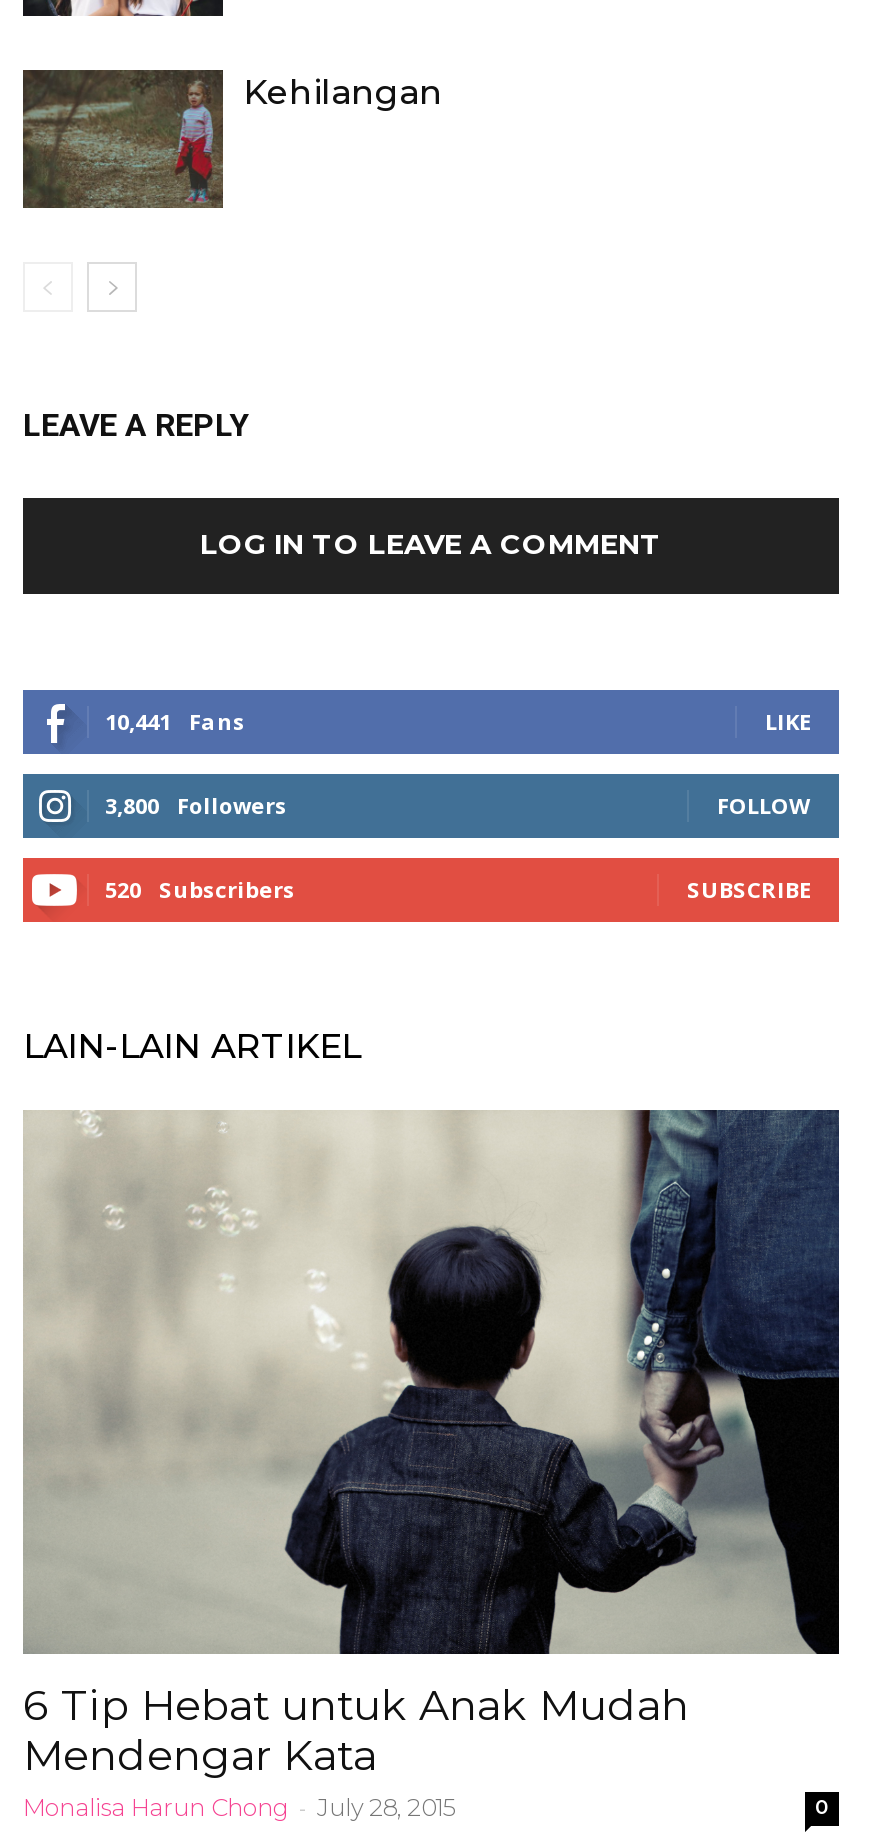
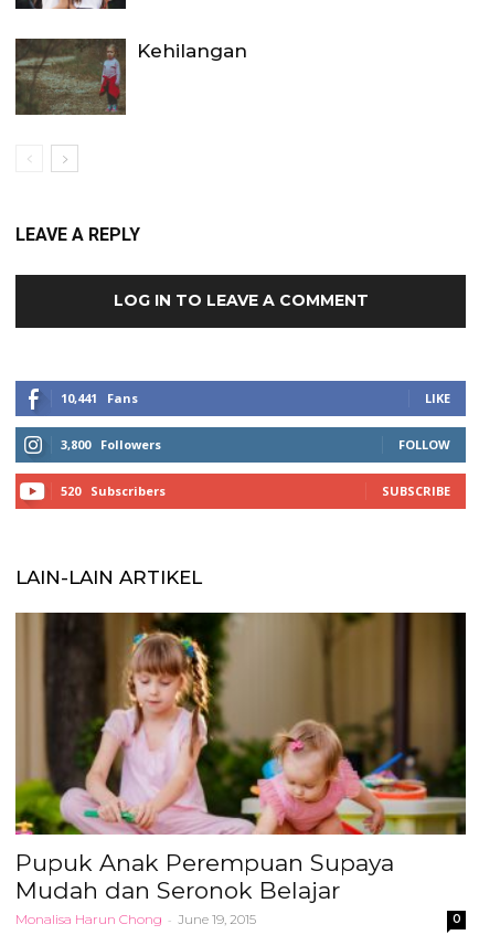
- [image]
- 6 Tip Hebat untuk Anak Mudah
- Mendengar Kata
- Monalisa Harun Chong - July 28, 2015
+ [image]
+ Pupuk Anak Perempuan Supaya
+ Mudah dan Seronok Belajar
+ Monalisa Harun Chong - June 19, 2015
